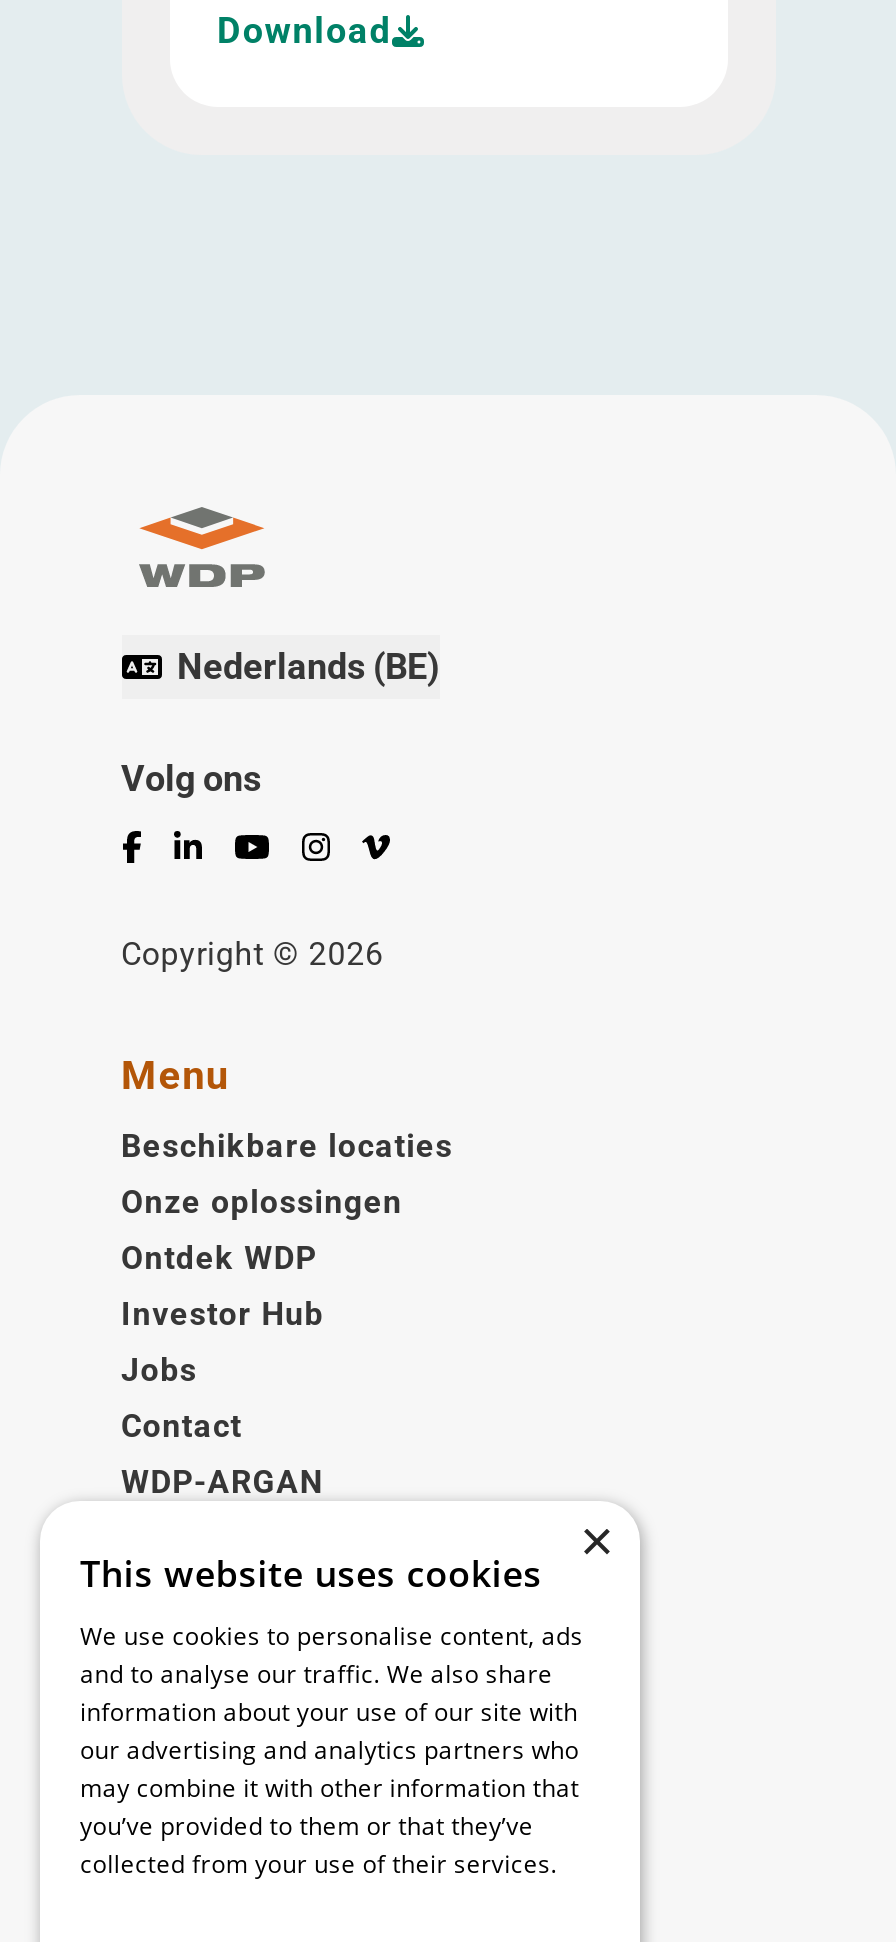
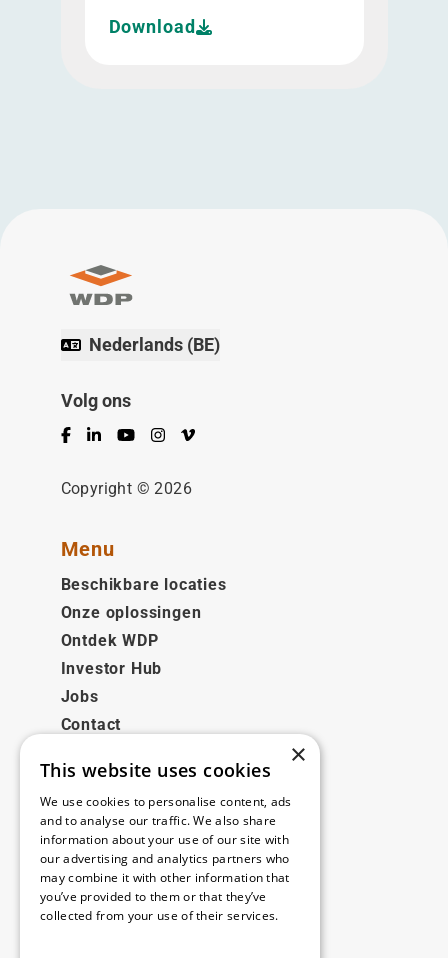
- WDP-ARGAN
